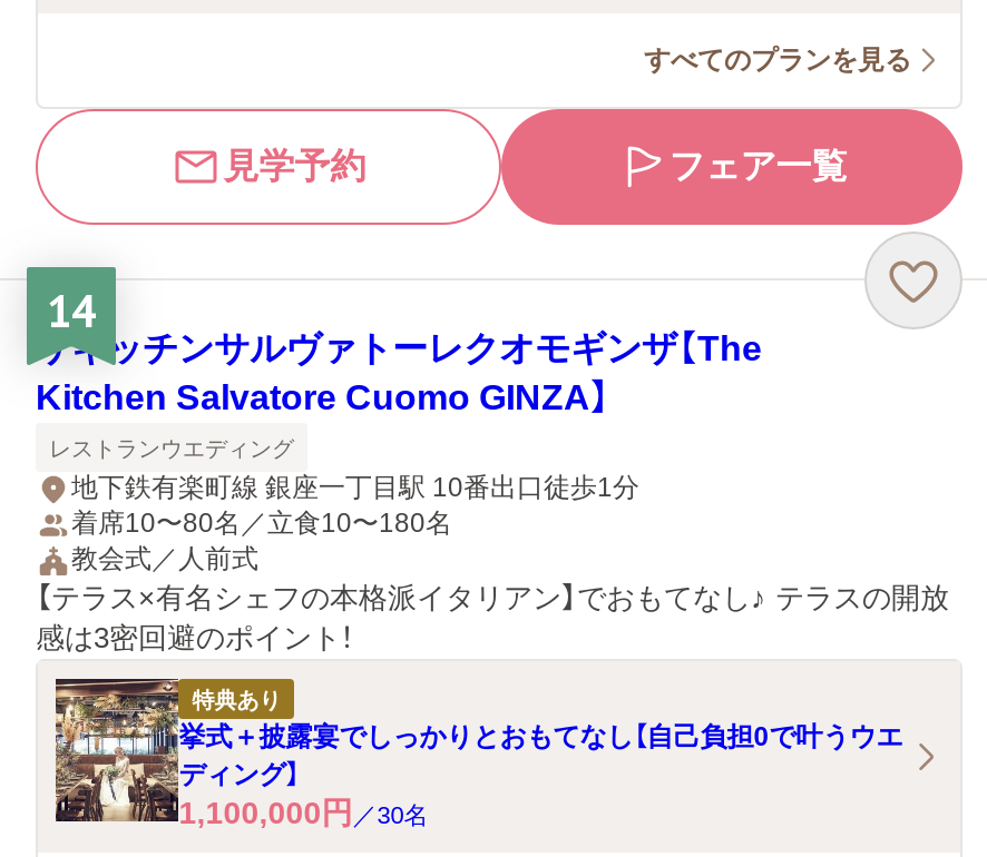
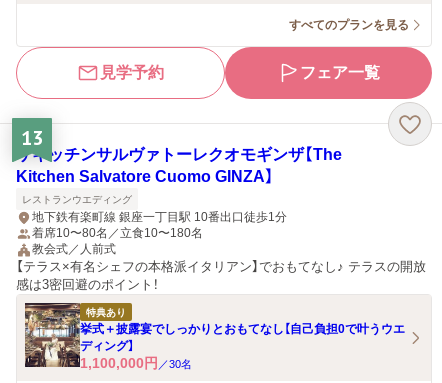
- 14
+ 13
